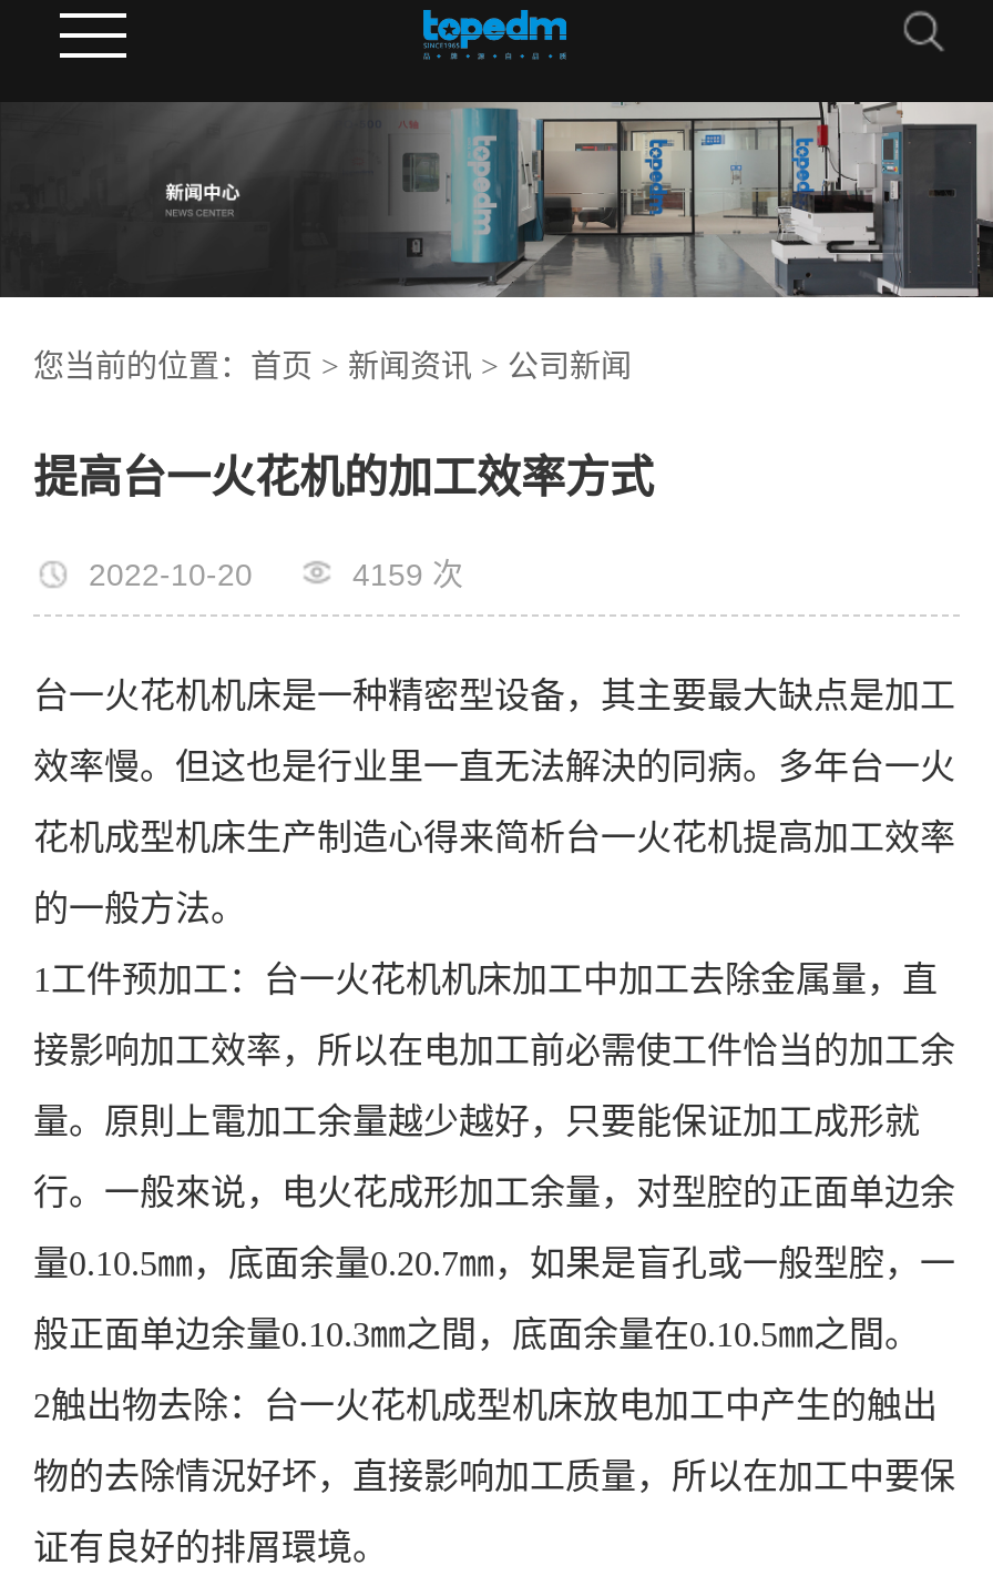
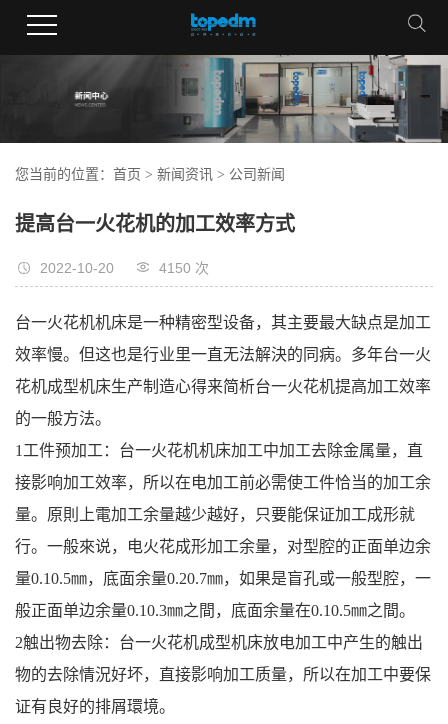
- 4159 次
+ 4150 次
